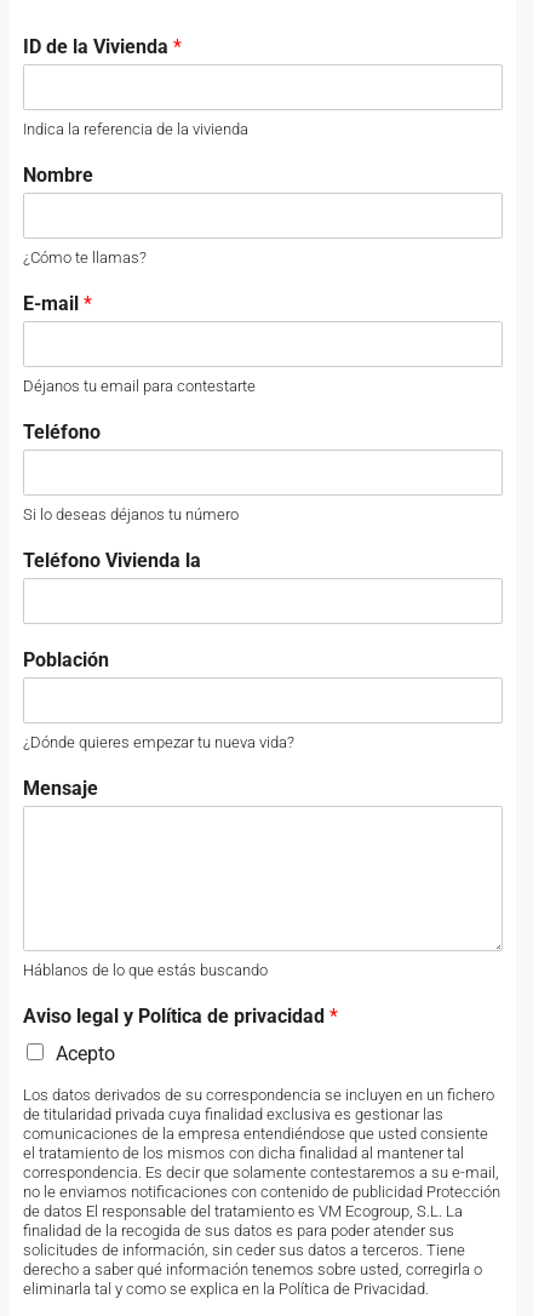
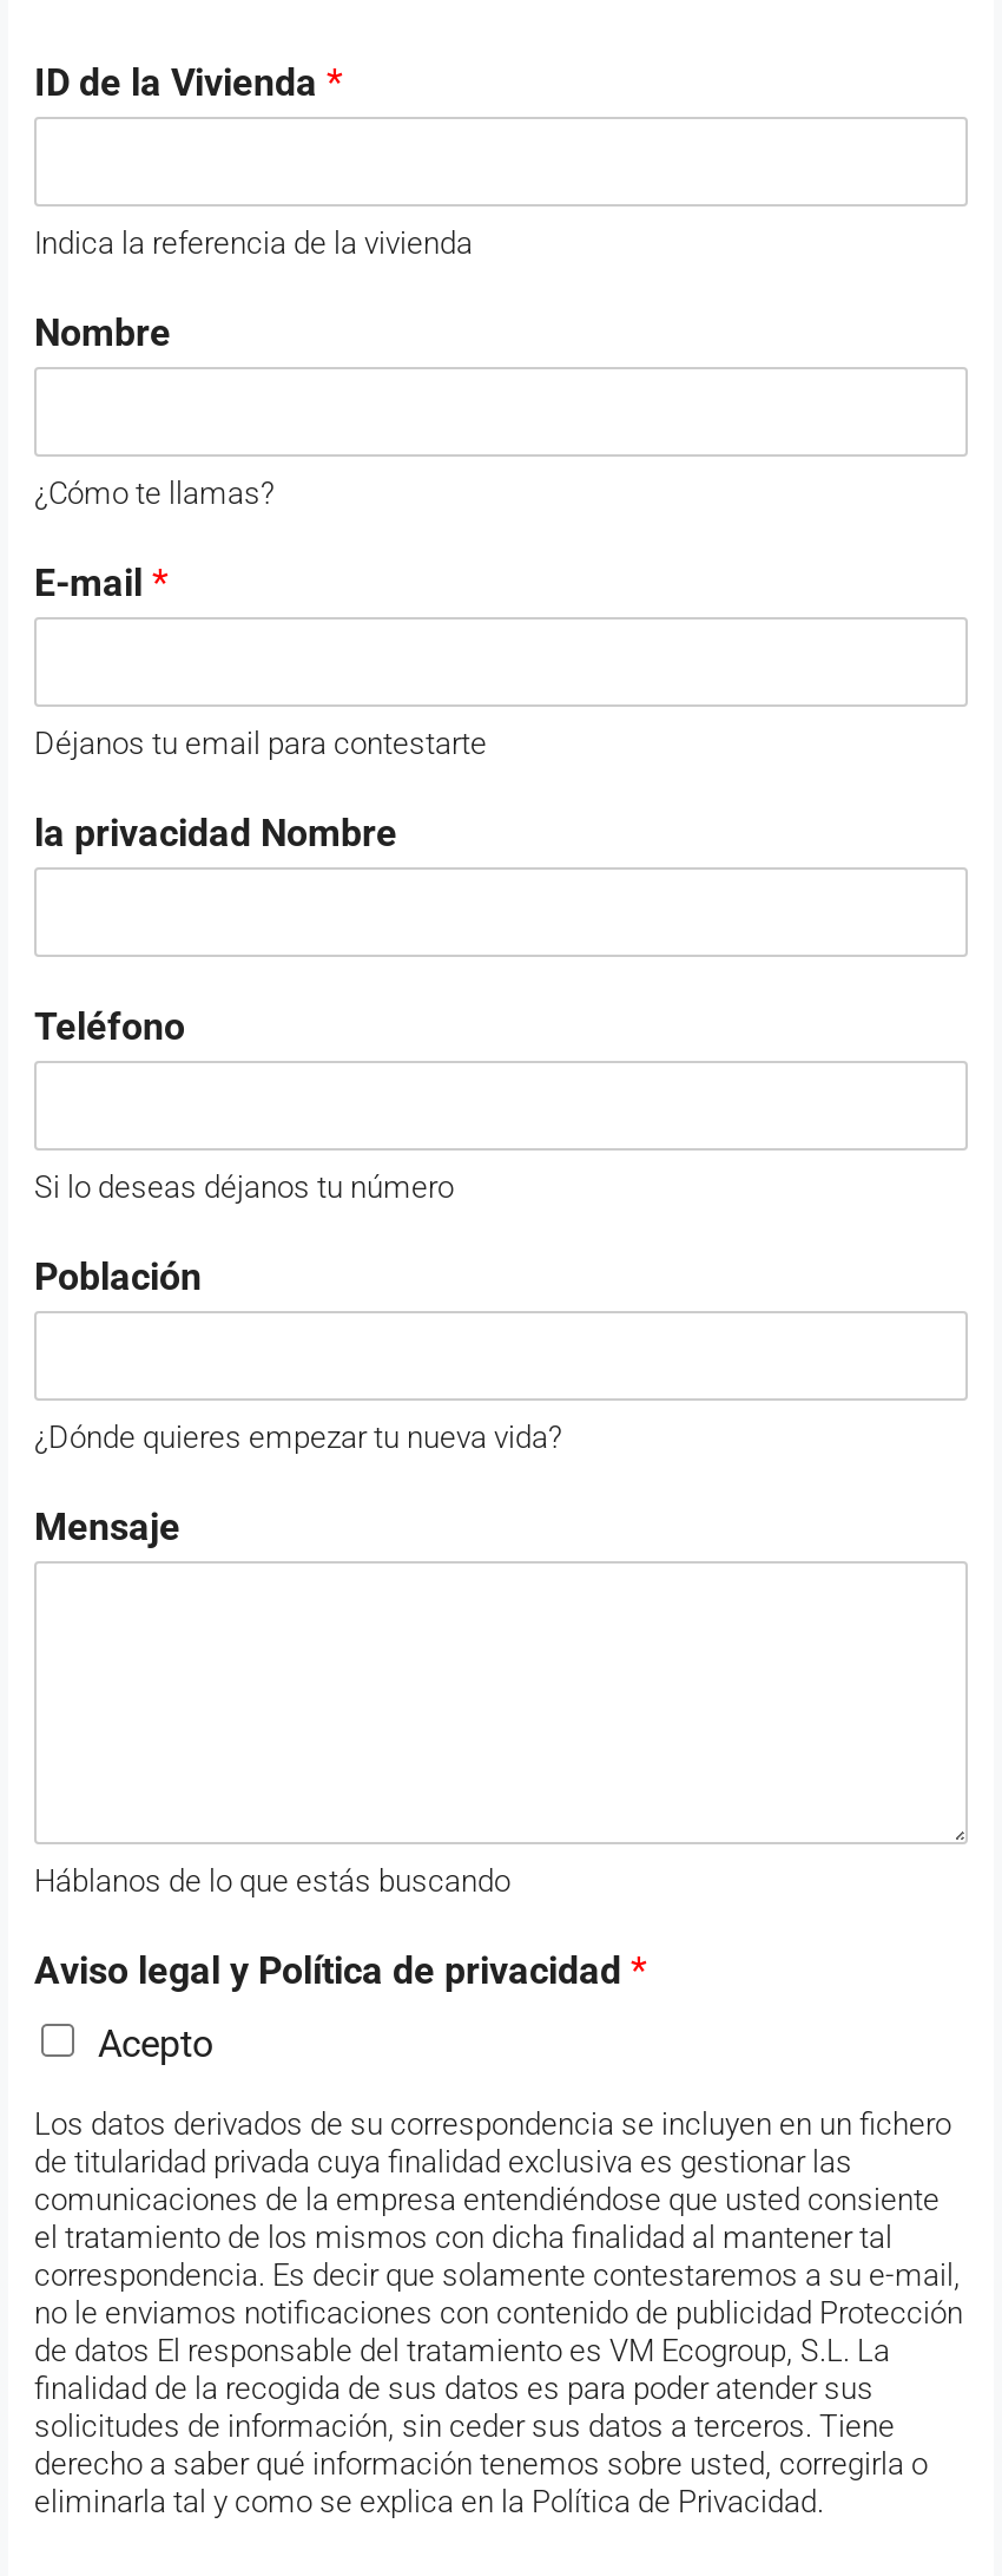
+ la privacidad Nombre

moved down: Teléfono | Si lo deseas déjanos tu número

- Teléfono Vivienda la
